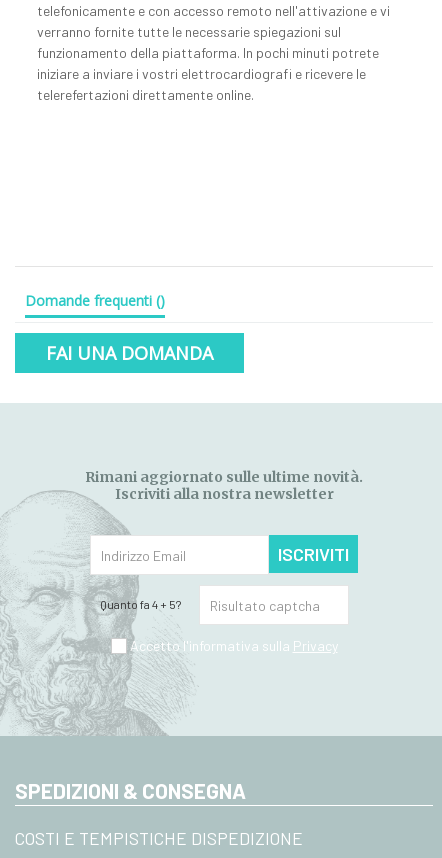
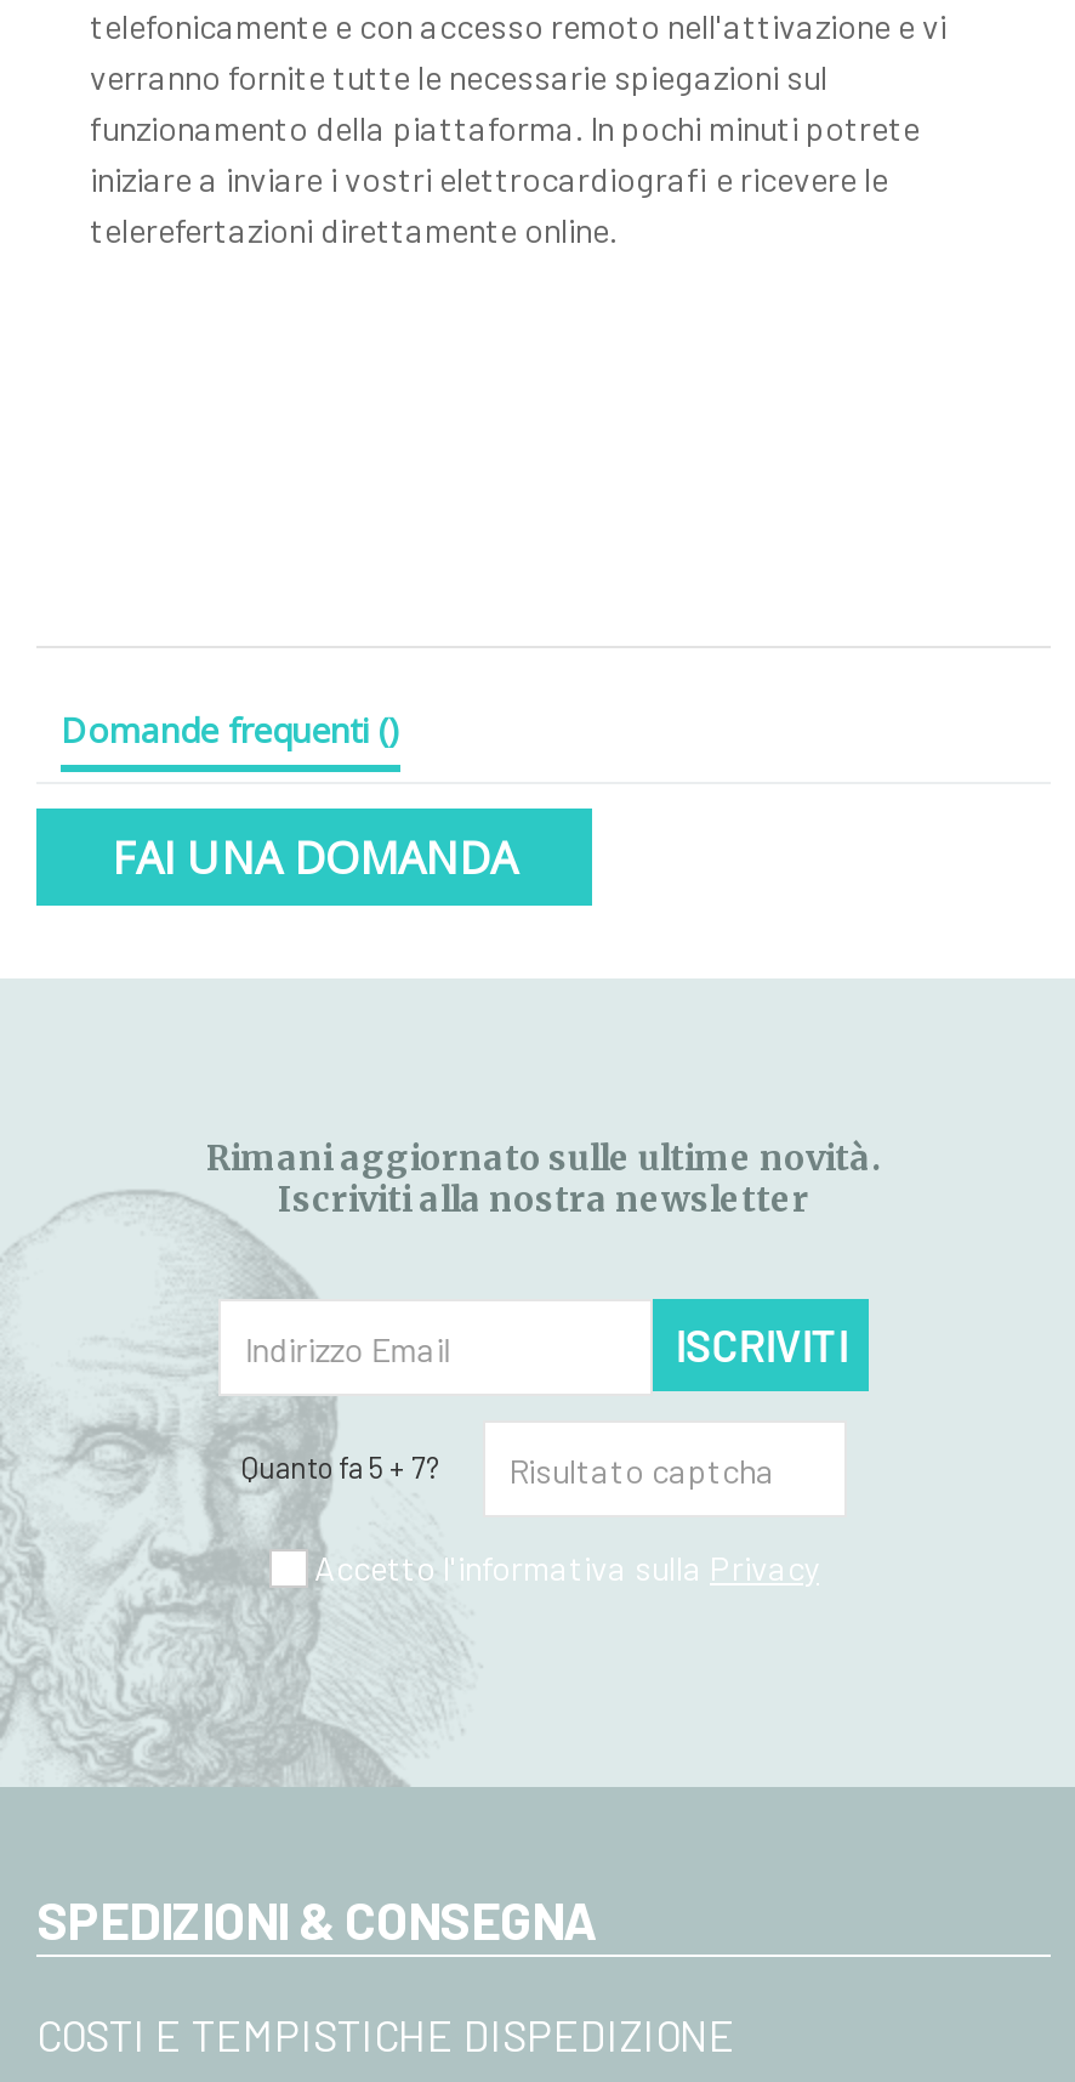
- Quanto fa 4 + 5?
+ Quanto fa 5 + 7?
